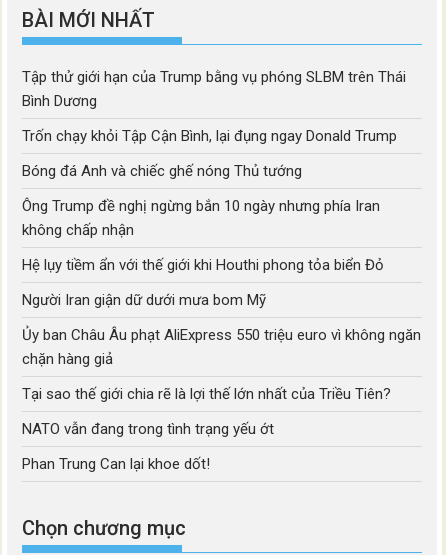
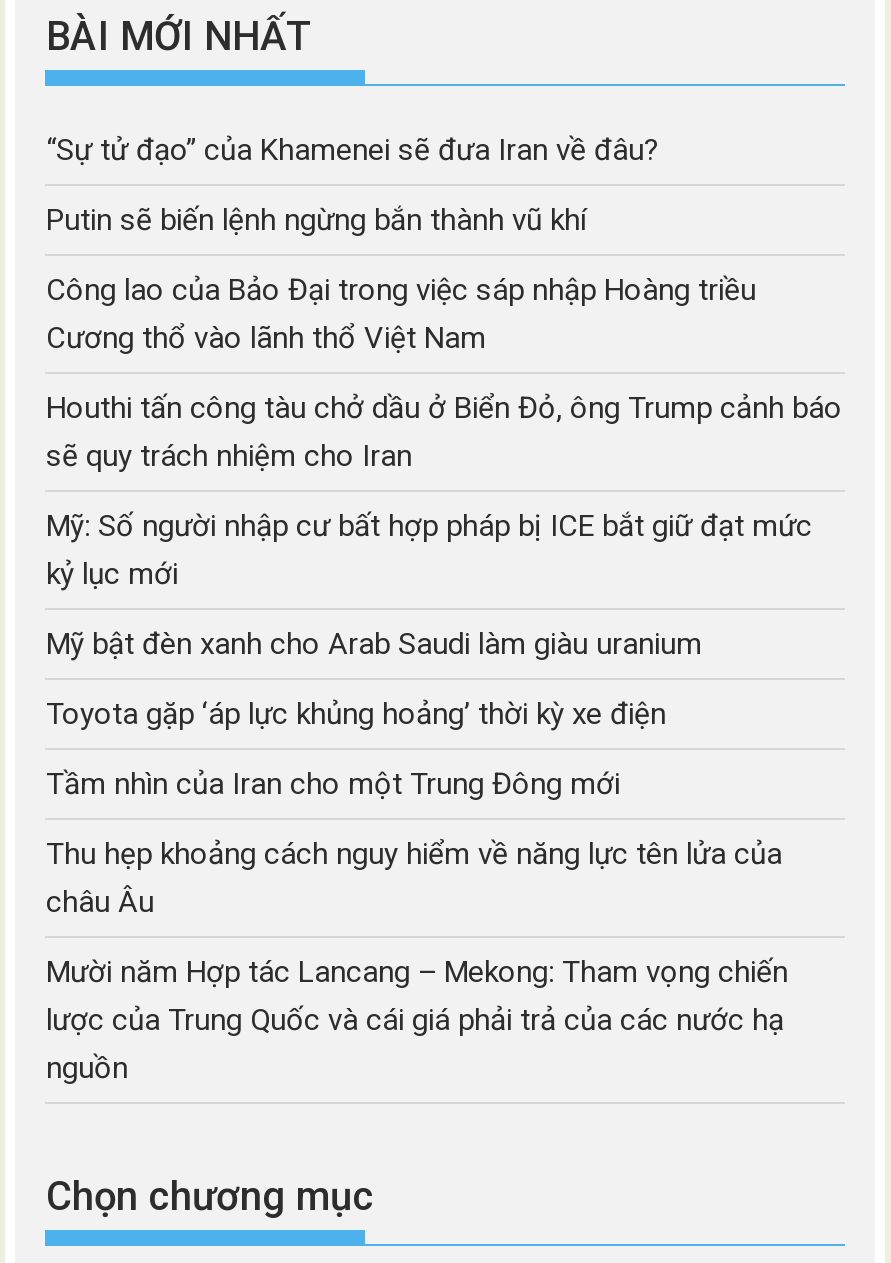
- Tập thử giới hạn của Trump bằng vụ phóng SLBM trên Thái
- Bình Dương
+ “Sự tử đạo” của Khamenei sẽ đưa Iran về đâu?

- Trốn chạy khỏi Tập Cận Bình, lại đụng ngay Donald Trump
+ Putin sẽ biến lệnh ngừng bắn thành vũ khí

- Bóng đá Anh và chiếc ghế nóng Thủ tướng
+ Công lao của Bảo Đại trong việc sáp nhập Hoàng triều
+ Cương thổ vào lãnh thổ Việt Nam

- Ông Trump đề nghị ngừng bắn 10 ngày nhưng phía Iran
- không chấp nhận
+ Houthi tấn công tàu chở dầu ở Biển Đỏ, ông Trump cảnh báo
+ sẽ quy trách nhiệm cho Iran

- Hệ lụy tiềm ẩn với thế giới khi Houthi phong tỏa biển Đỏ
+ Mỹ: Số người nhập cư bất hợp pháp bị ICE bắt giữ đạt mức
+ kỷ lục mới

- Người Iran giận dữ dưới mưa bom Mỹ
+ Mỹ bật đèn xanh cho Arab Saudi làm giàu uranium

- Ủy ban Châu Âu phạt AliExpress 550 triệu euro vì không ngăn
- chặn hàng giả
+ Toyota gặp ‘áp lực khủng hoảng’ thời kỳ xe điện

- Tại sao thế giới chia rẽ là lợi thế lớn nhất của Triều Tiên?
+ Tầm nhìn của Iran cho một Trung Đông mới

- NATO vẫn đang trong tình trạng yếu ớt
+ Thu hẹp khoảng cách nguy hiểm về năng lực tên lửa của
+ châu Âu

- Phan Trung Can lại khoe dốt!
+ Mười năm Hợp tác Lancang – Mekong: Tham vọng chiến
+ lược của Trung Quốc và cái giá phải trả của các nước hạ
+ nguồn
